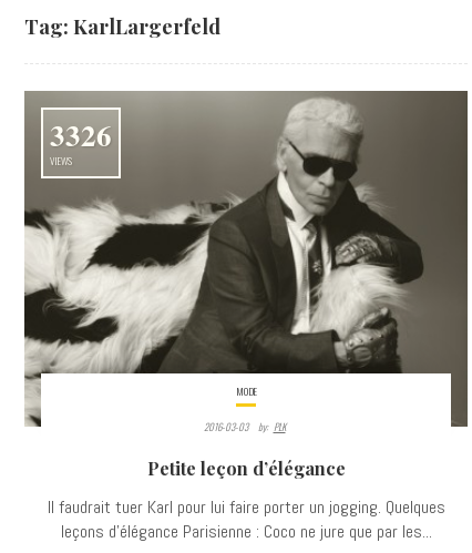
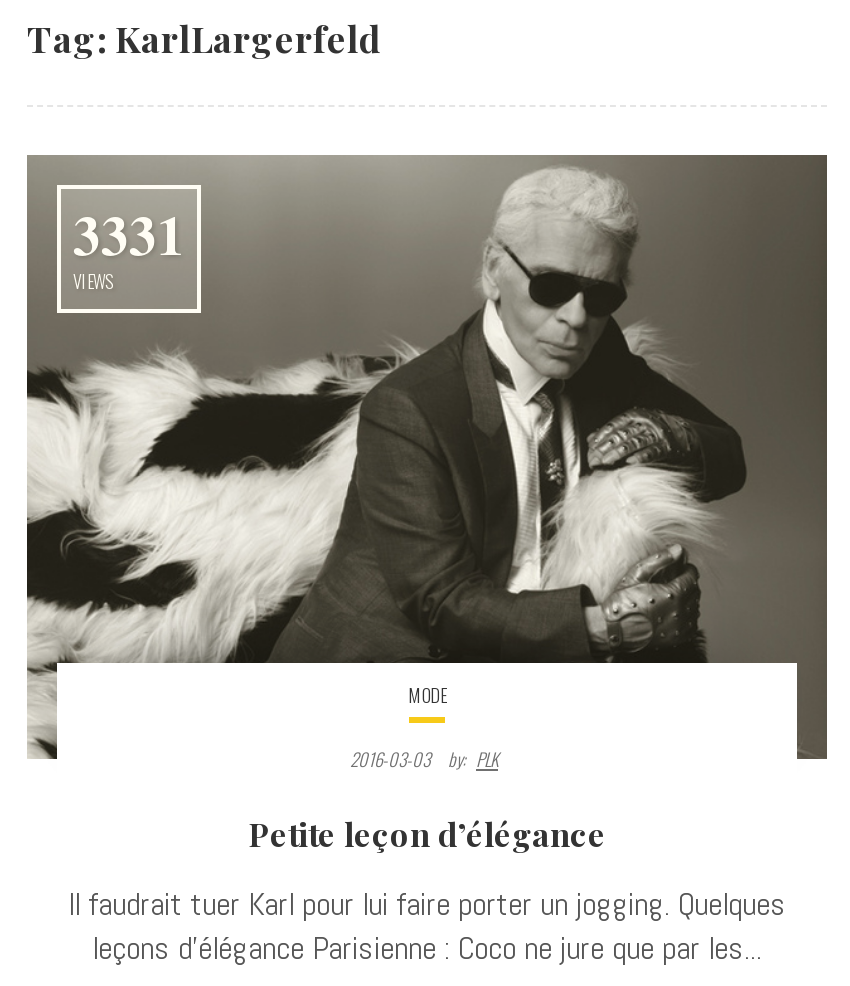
- 3326
+ 3331
